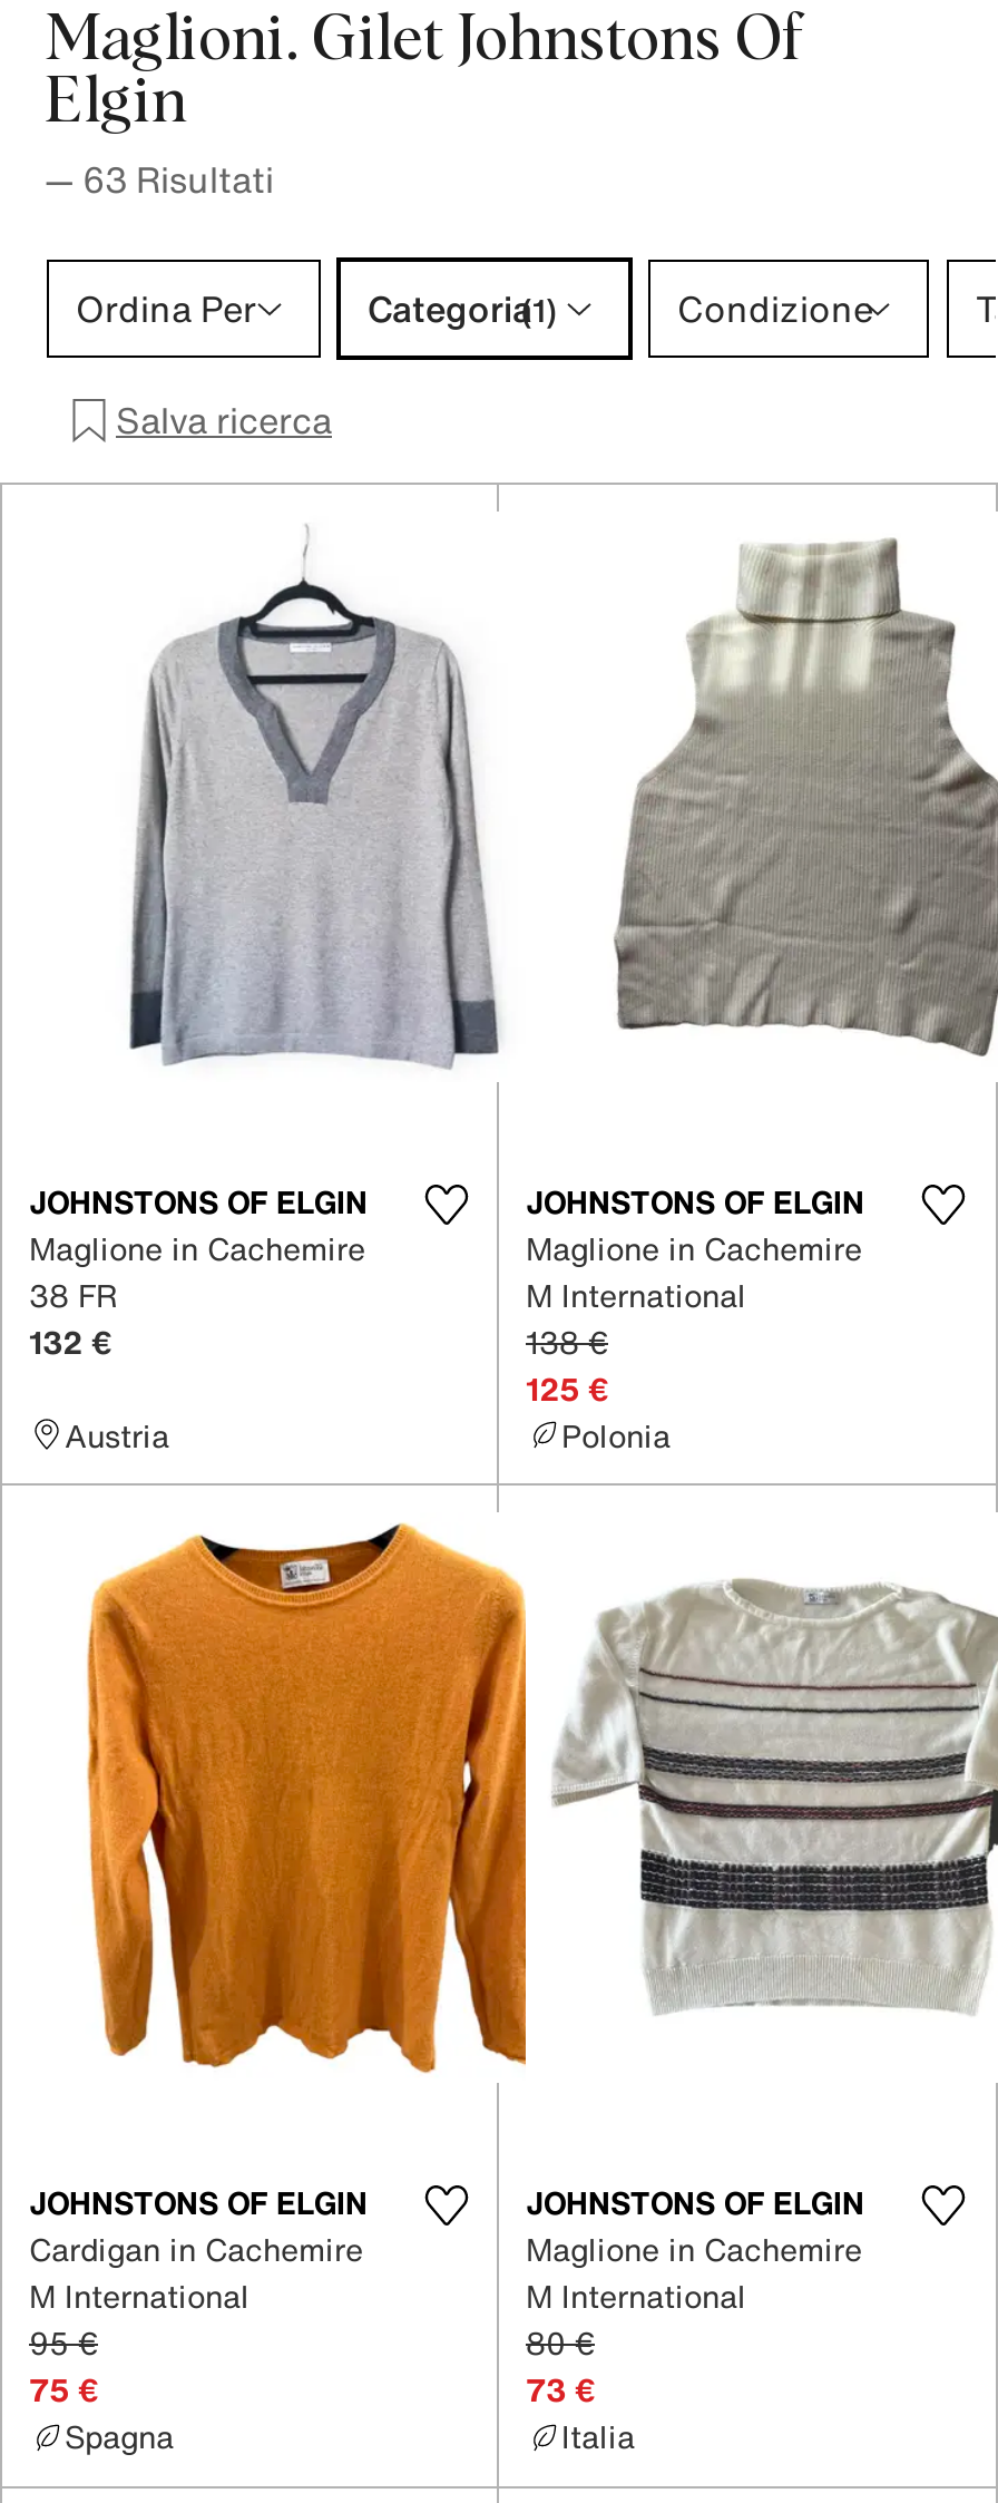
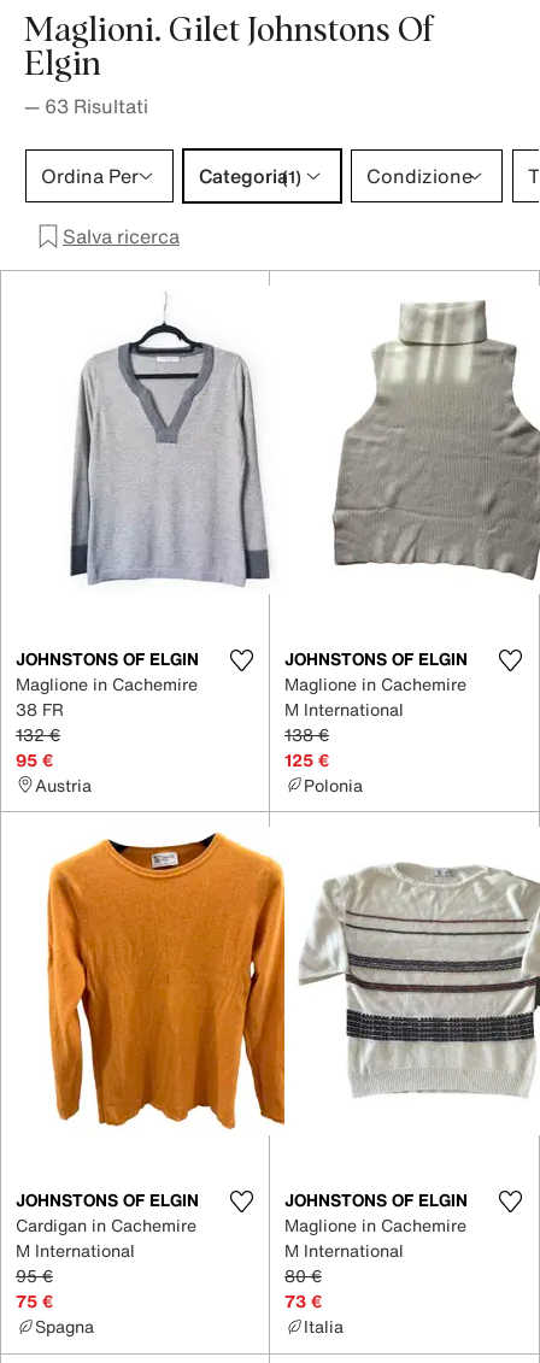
+ 95 €
